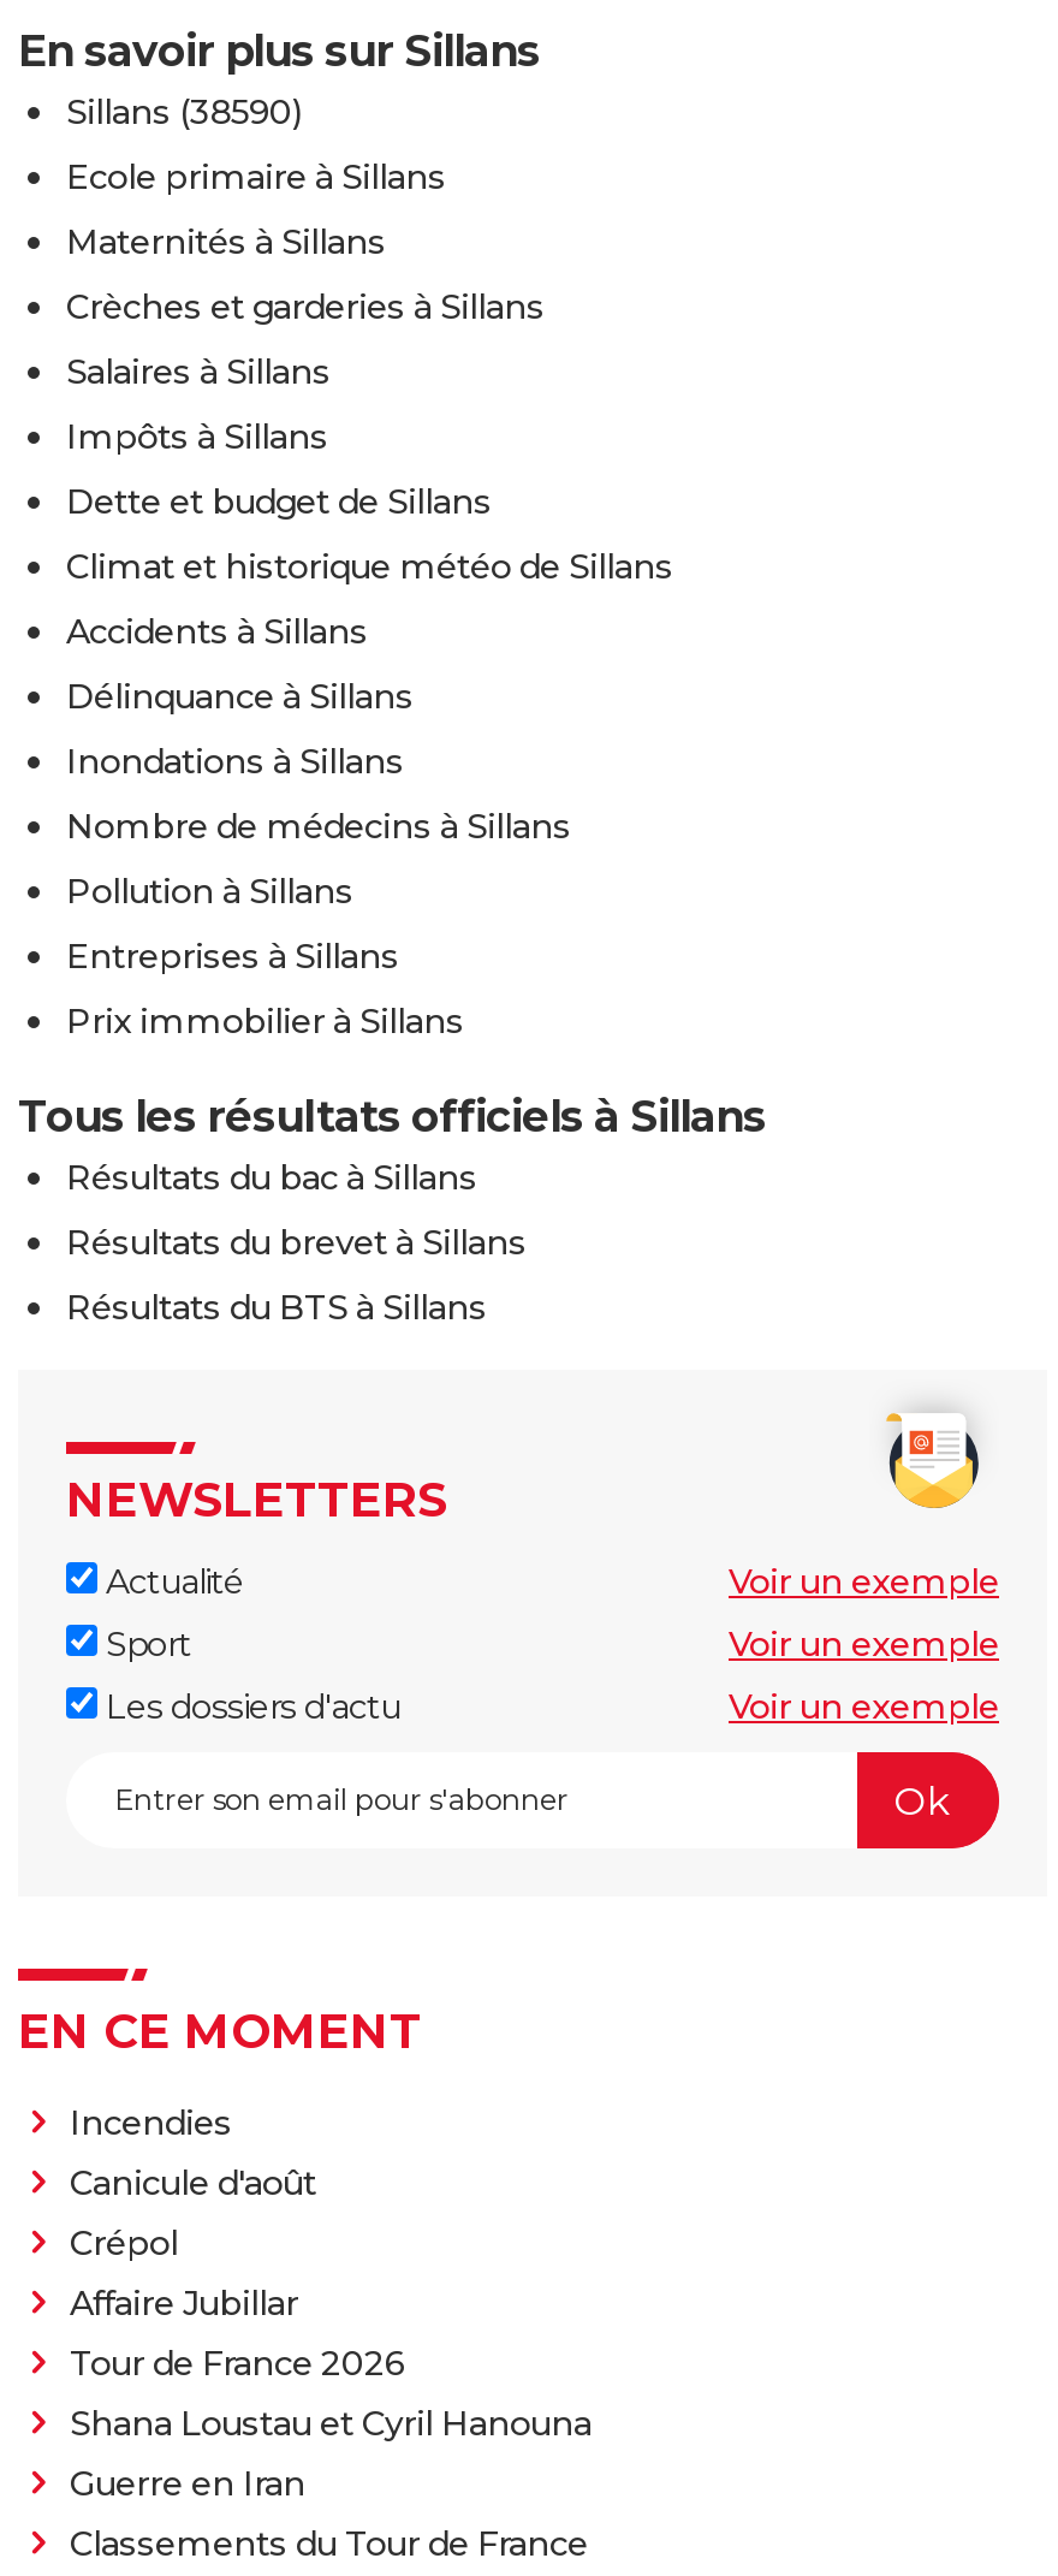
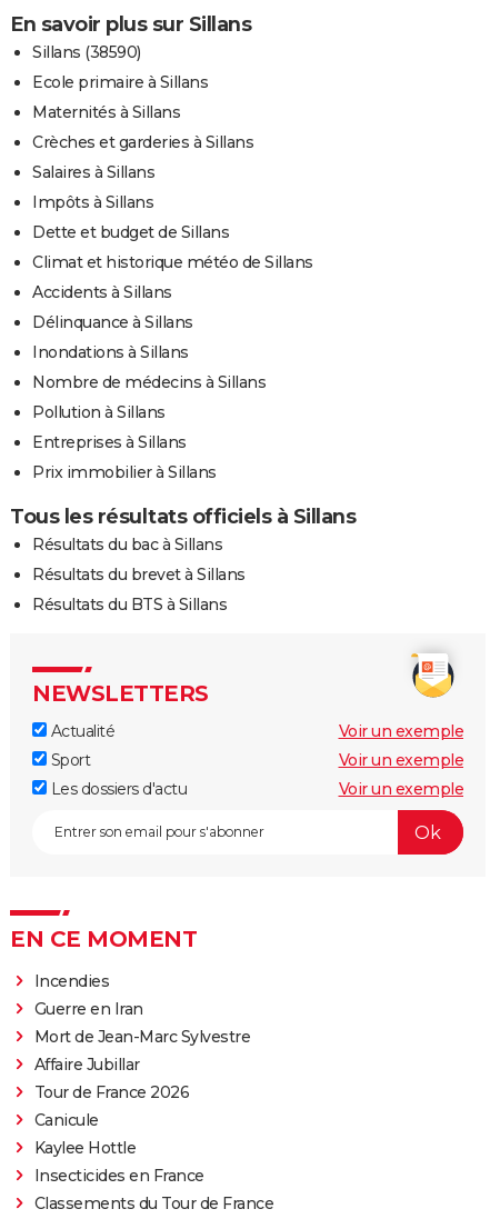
- Canicule d'août
- Crépol
+ Mort de Jean-Marc Sylvestre

- Shana Loustau et Cyril Hanouna
+ Canicule
+ Kaylee Hottle
+ Insecticides en France

moved up: Guerre en Iran
